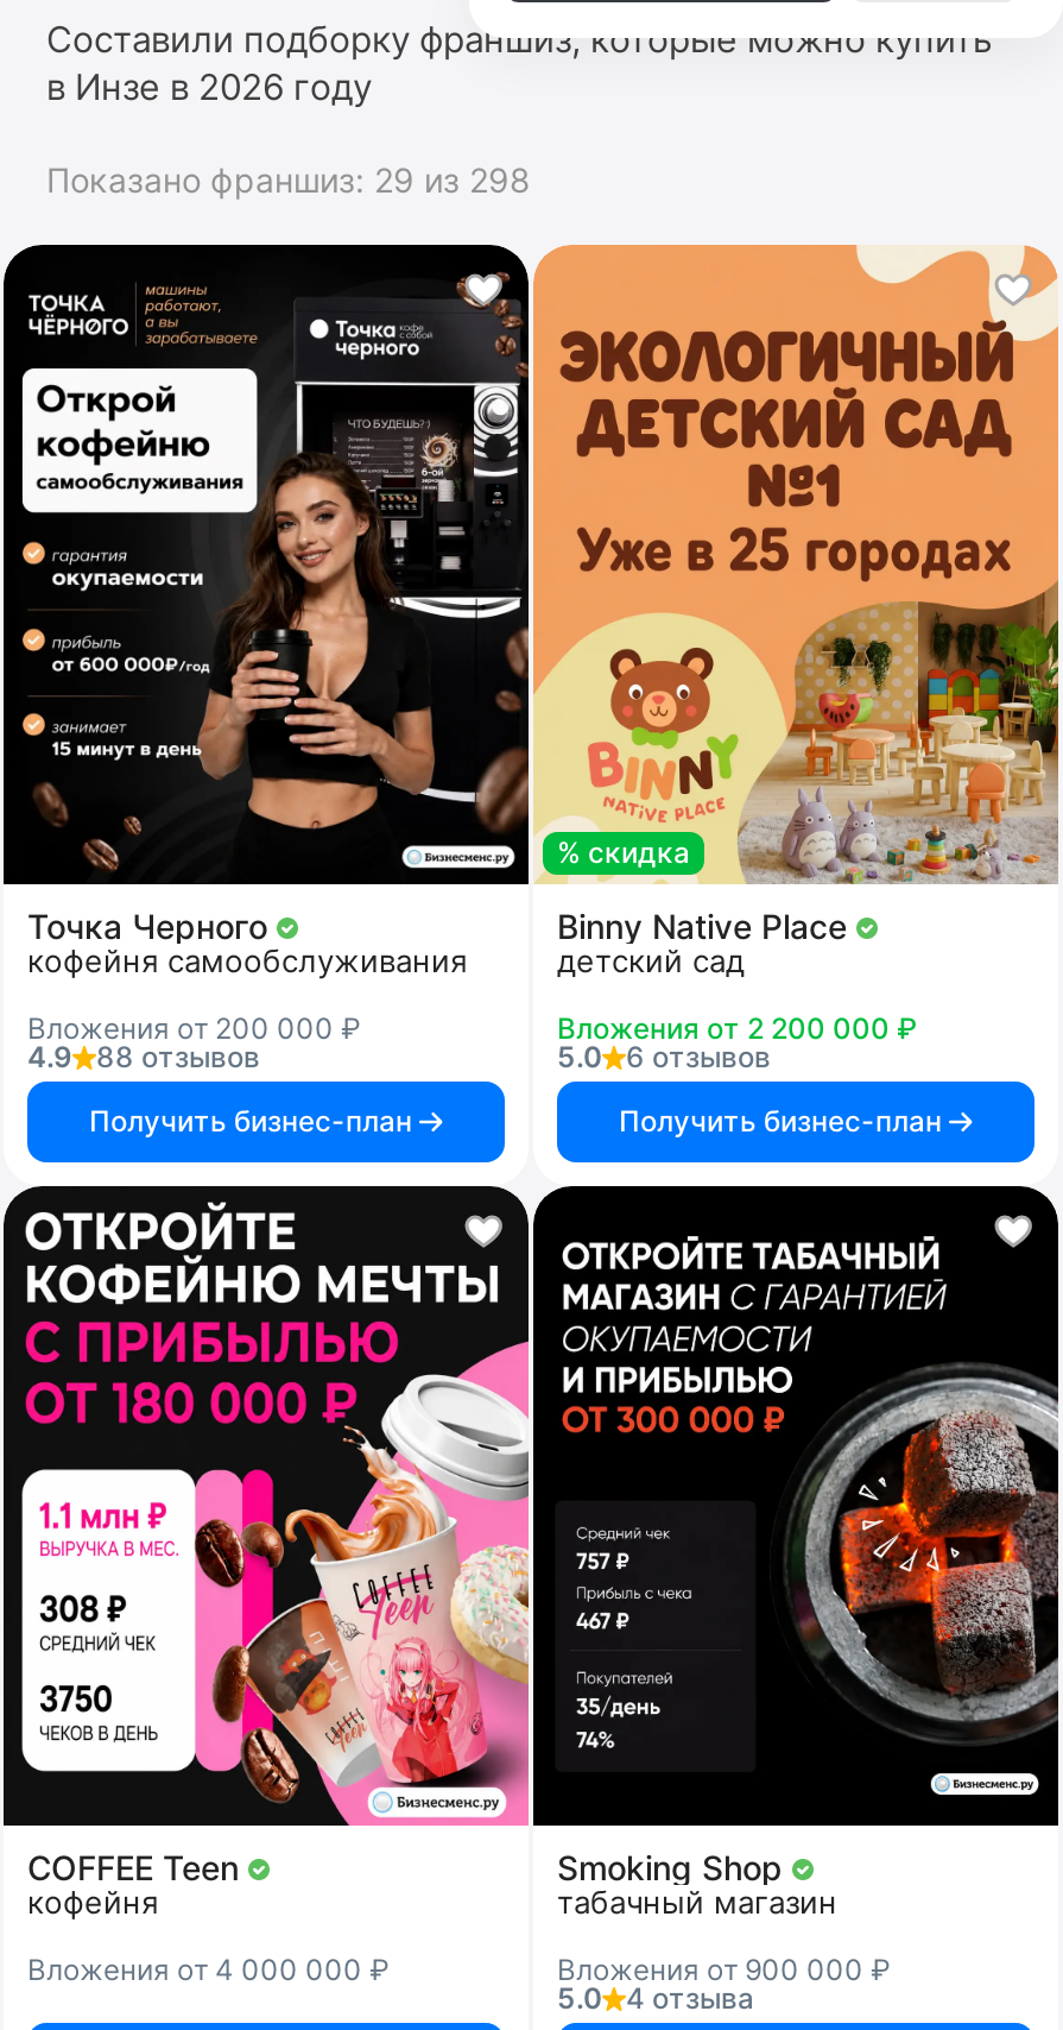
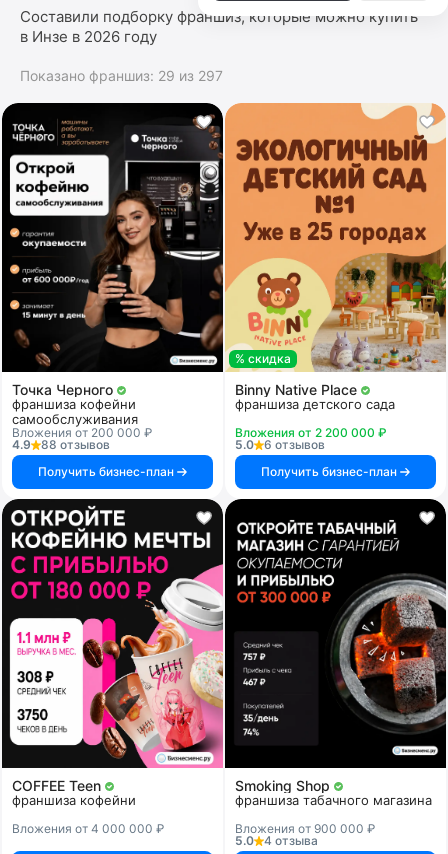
- Показано франшиз: 29 из 298
+ Показано франшиз: 29 из 297

- кофейня самообслуживания
+ франшиза кофейни
+ самообслуживания

- детский сад
+ франшиза детского сада

- кофейня
+ франшиза кофейни

- табачный магазин
+ франшиза табачного магазина
